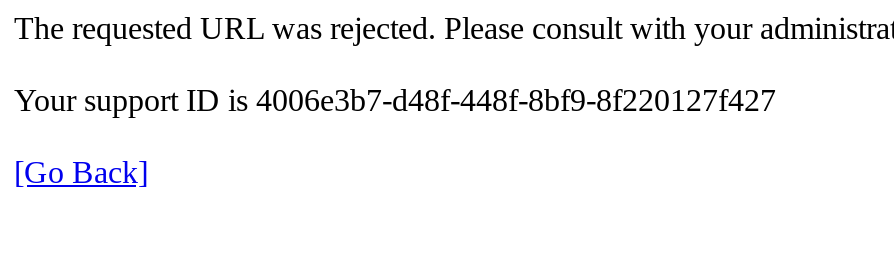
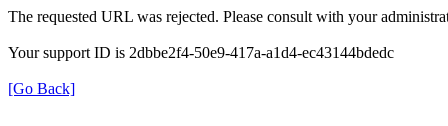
- Your support ID is 4006e3b7-d48f-448f-8bf9-8f220127f427
+ Your support ID is 2dbbe2f4-50e9-417a-a1d4-ec43144bdedc
